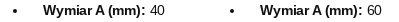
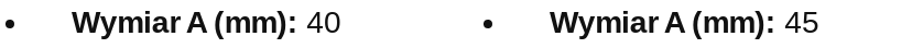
- Wymiar A (mm): 60
+ Wymiar A (mm): 45
